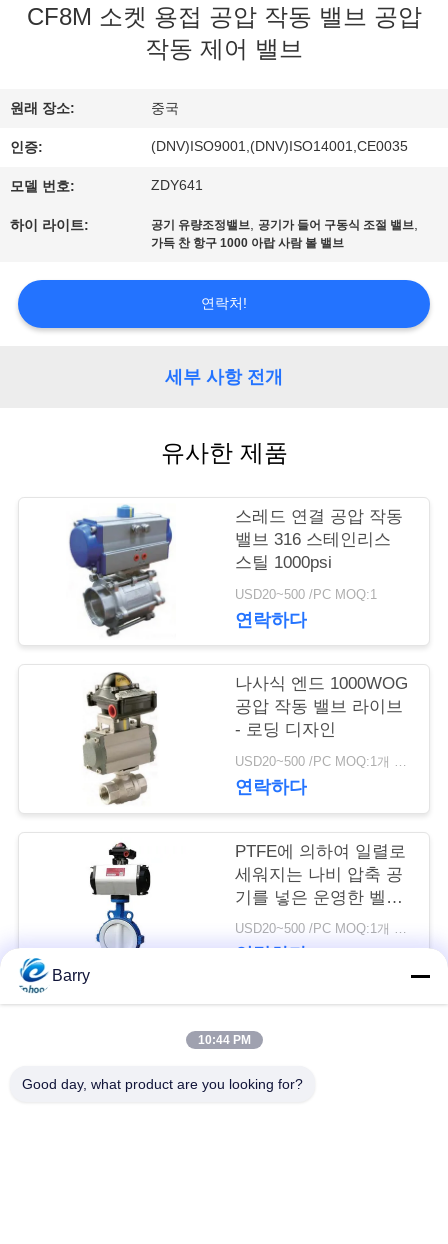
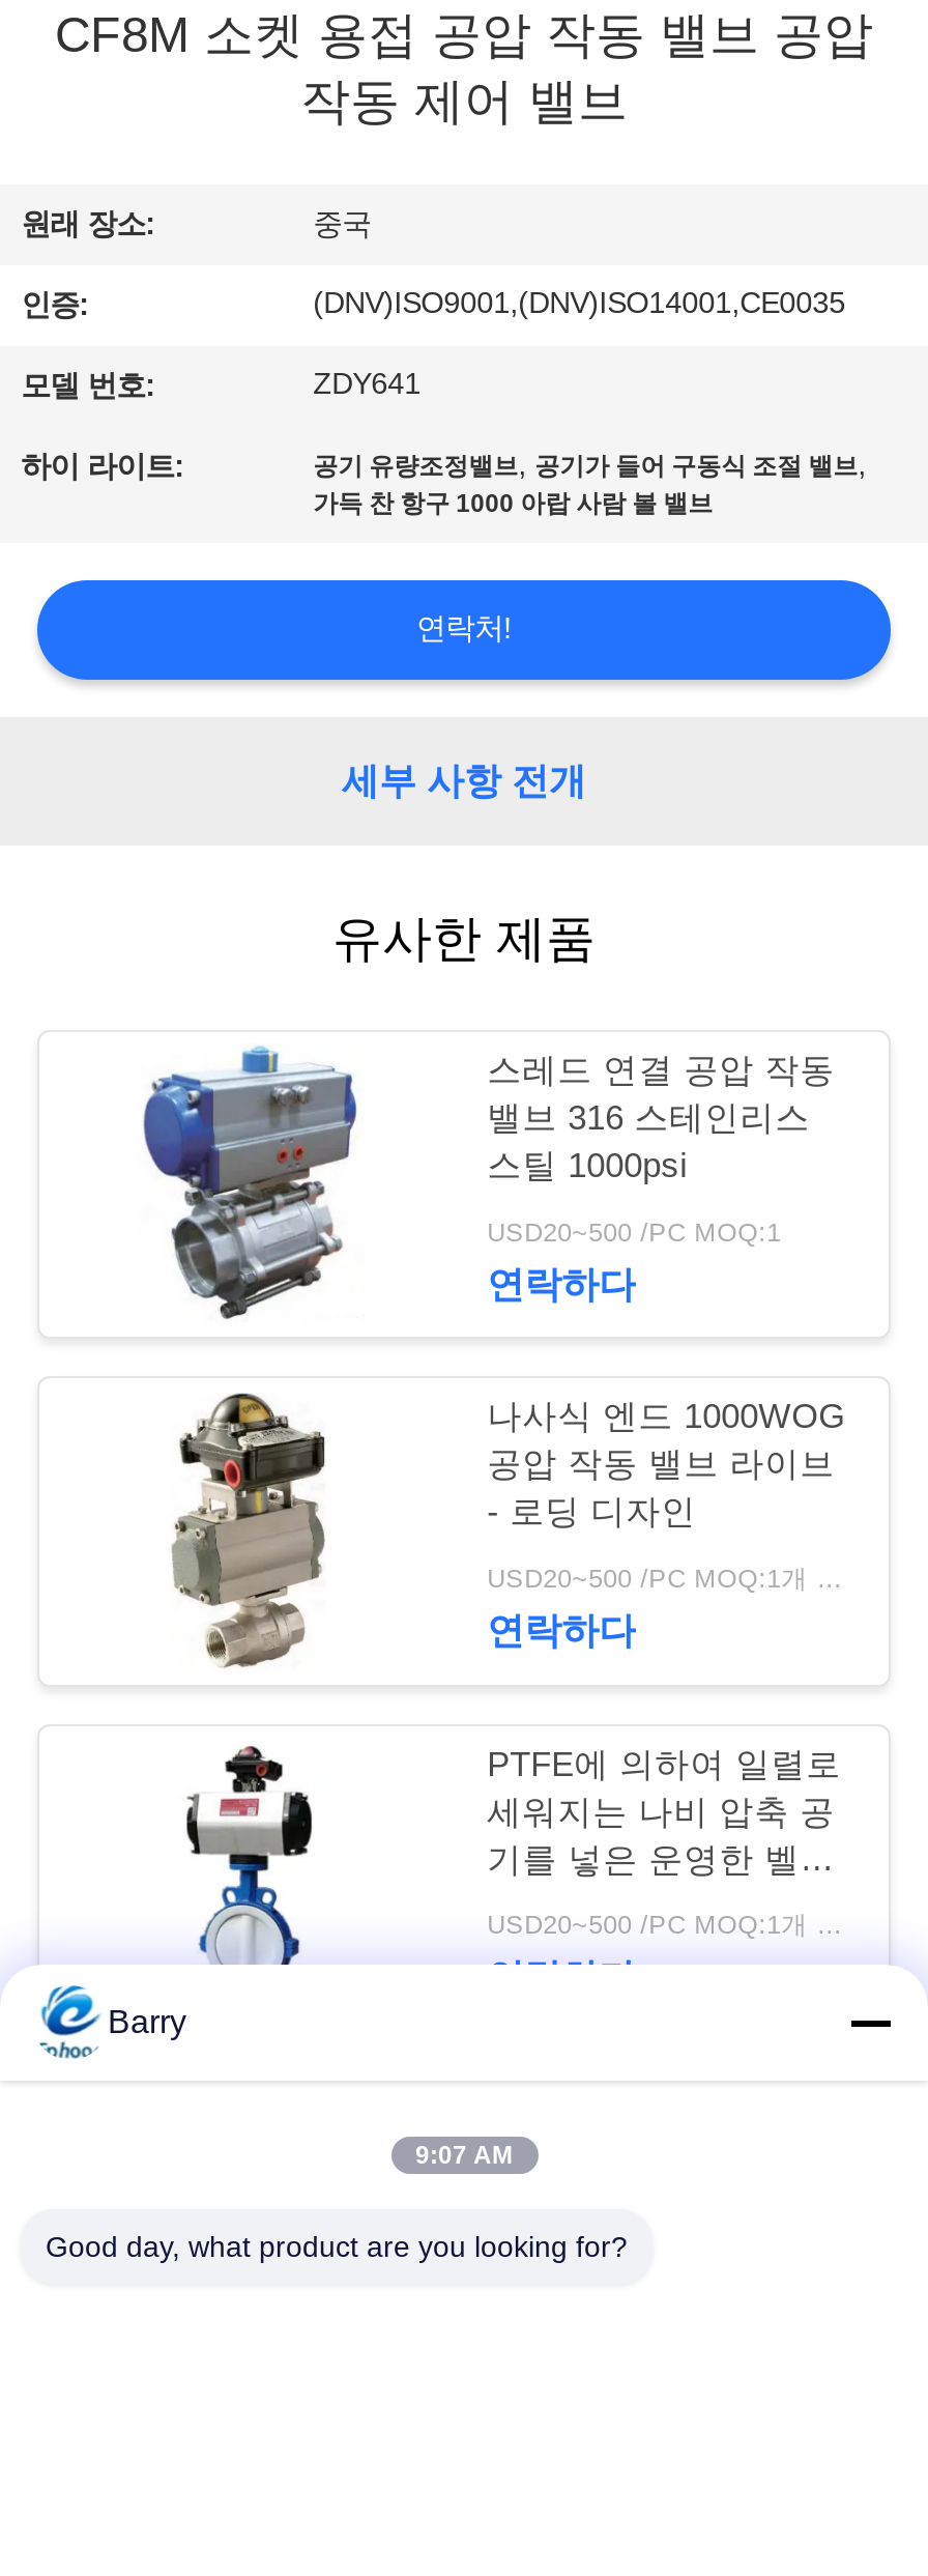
- 10:44 PM
+ 9:07 AM
